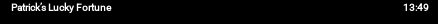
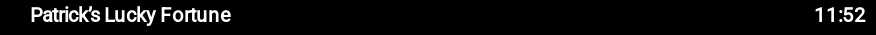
- 13:49
+ 11:52
